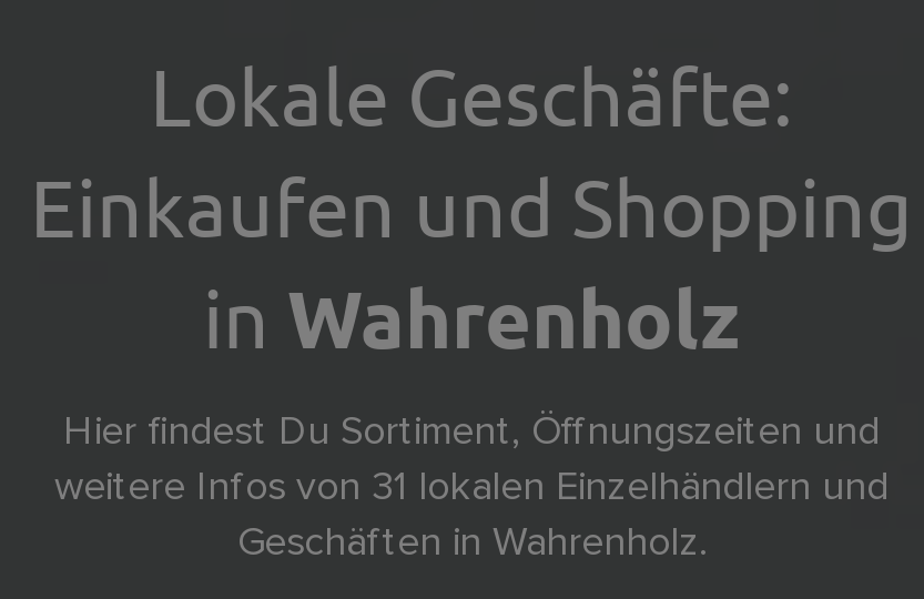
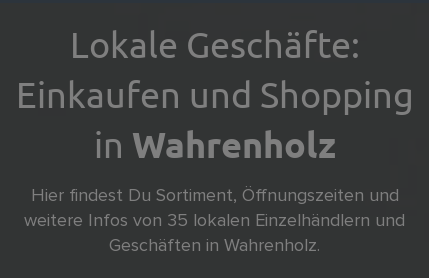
- weitere Infos von 31 lokalen Einzelhändlern und
+ weitere Infos von 35 lokalen Einzelhändlern und
